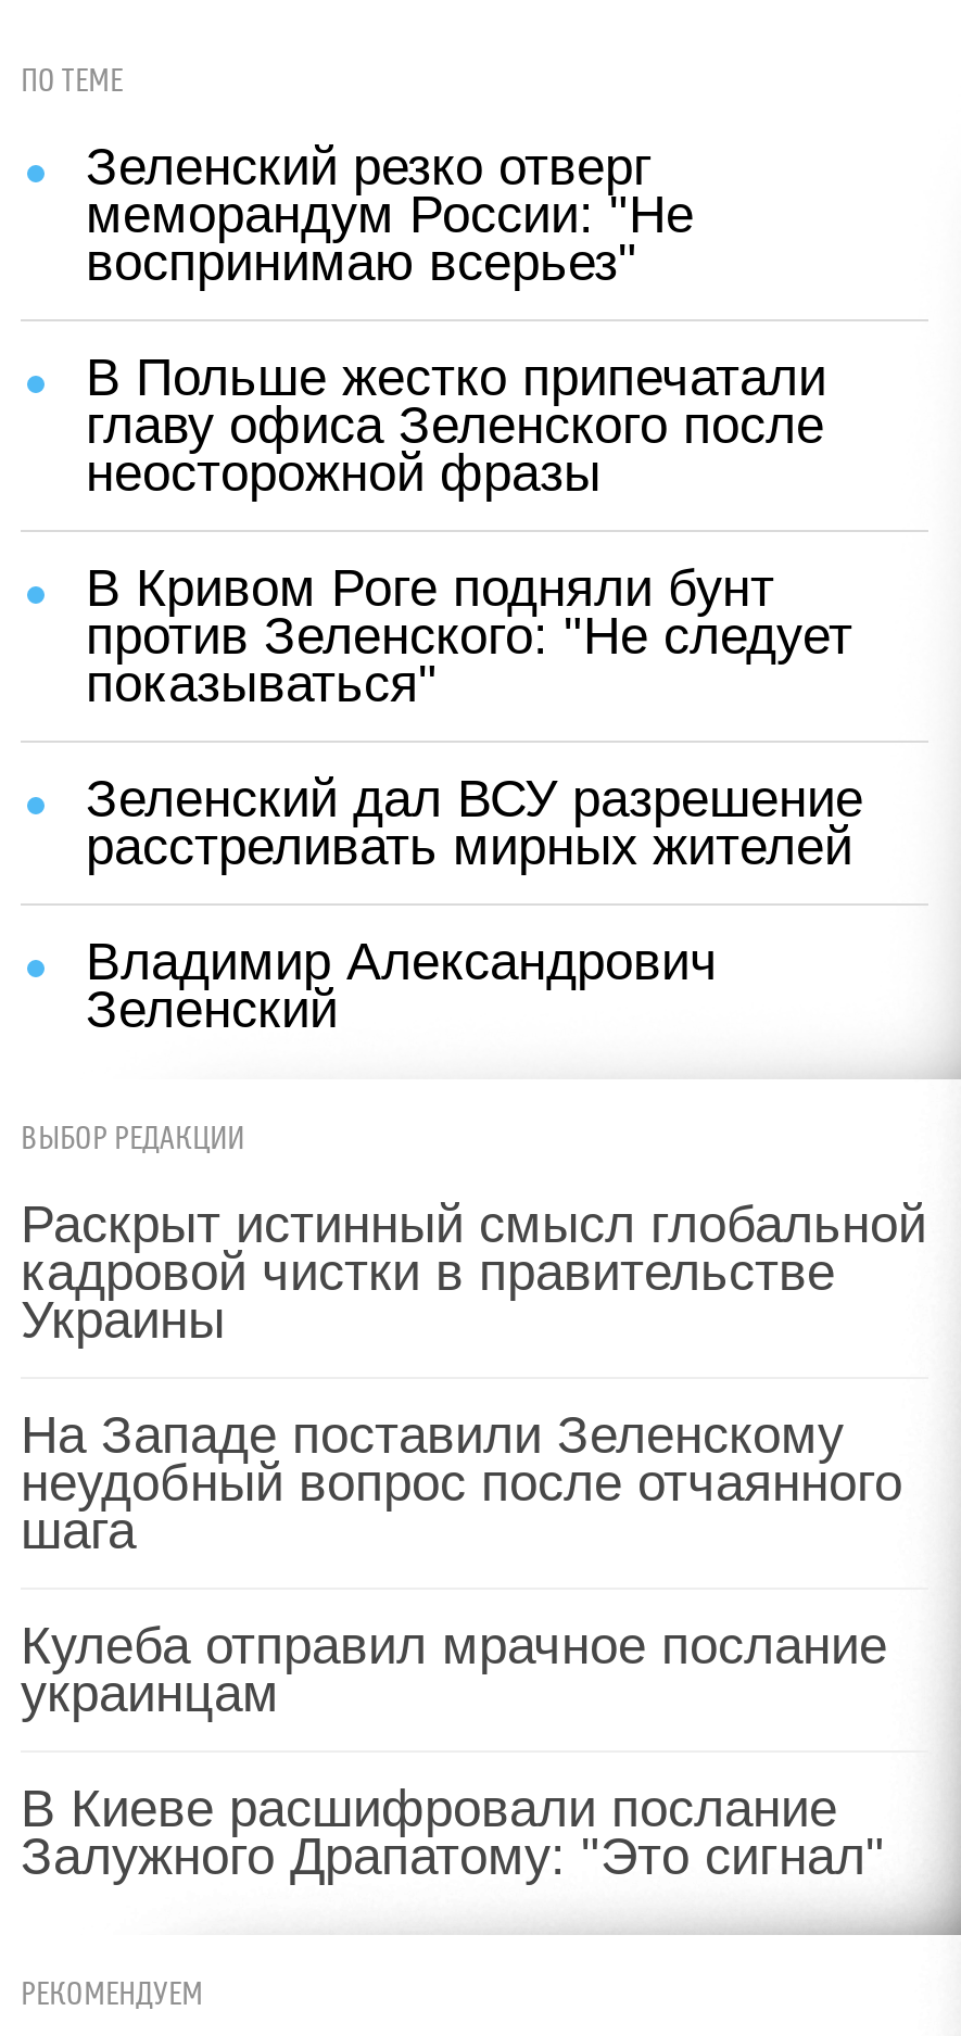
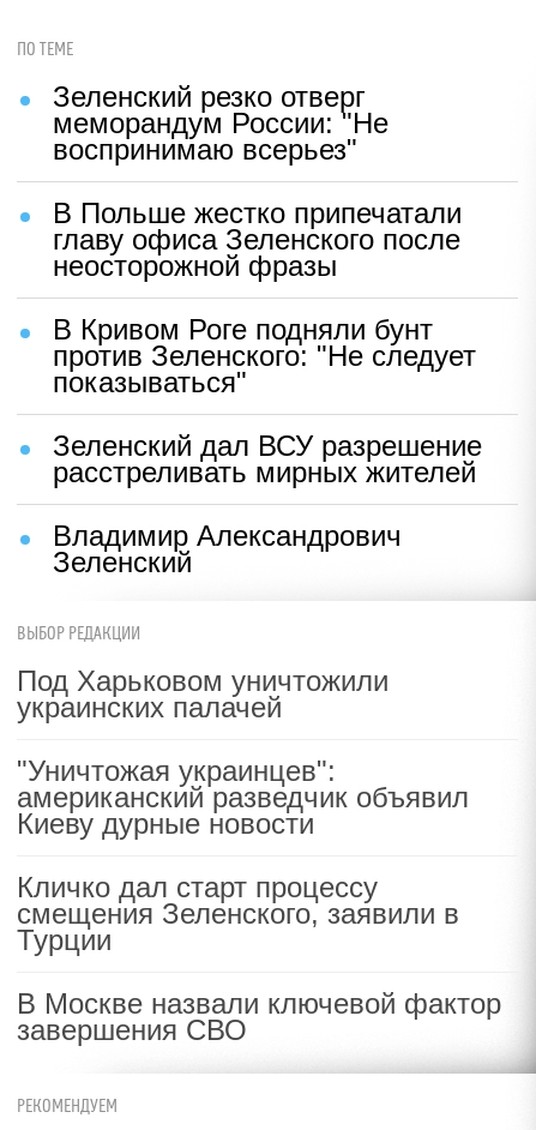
- Раскрыт истинный смысл глобальной
- кадровой чистки в правительстве
- Украины
+ Под Харьковом уничтожили
+ украинских палачей

- На Западе поставили Зеленскому
- неудобный вопрос после отчаянного
- шага
+ "Уничтожая украинцев":
+ американский разведчик объявил
+ Киеву дурные новости

- Кулеба отправил мрачное послание
- украинцам
+ Кличко дал старт процессу
+ смещения Зеленского, заявили в
+ Турции

- В Киеве расшифровали послание
- Залужного Драпатому: "Это сигнал"
+ В Москве назвали ключевой фактор
+ завершения СВО
